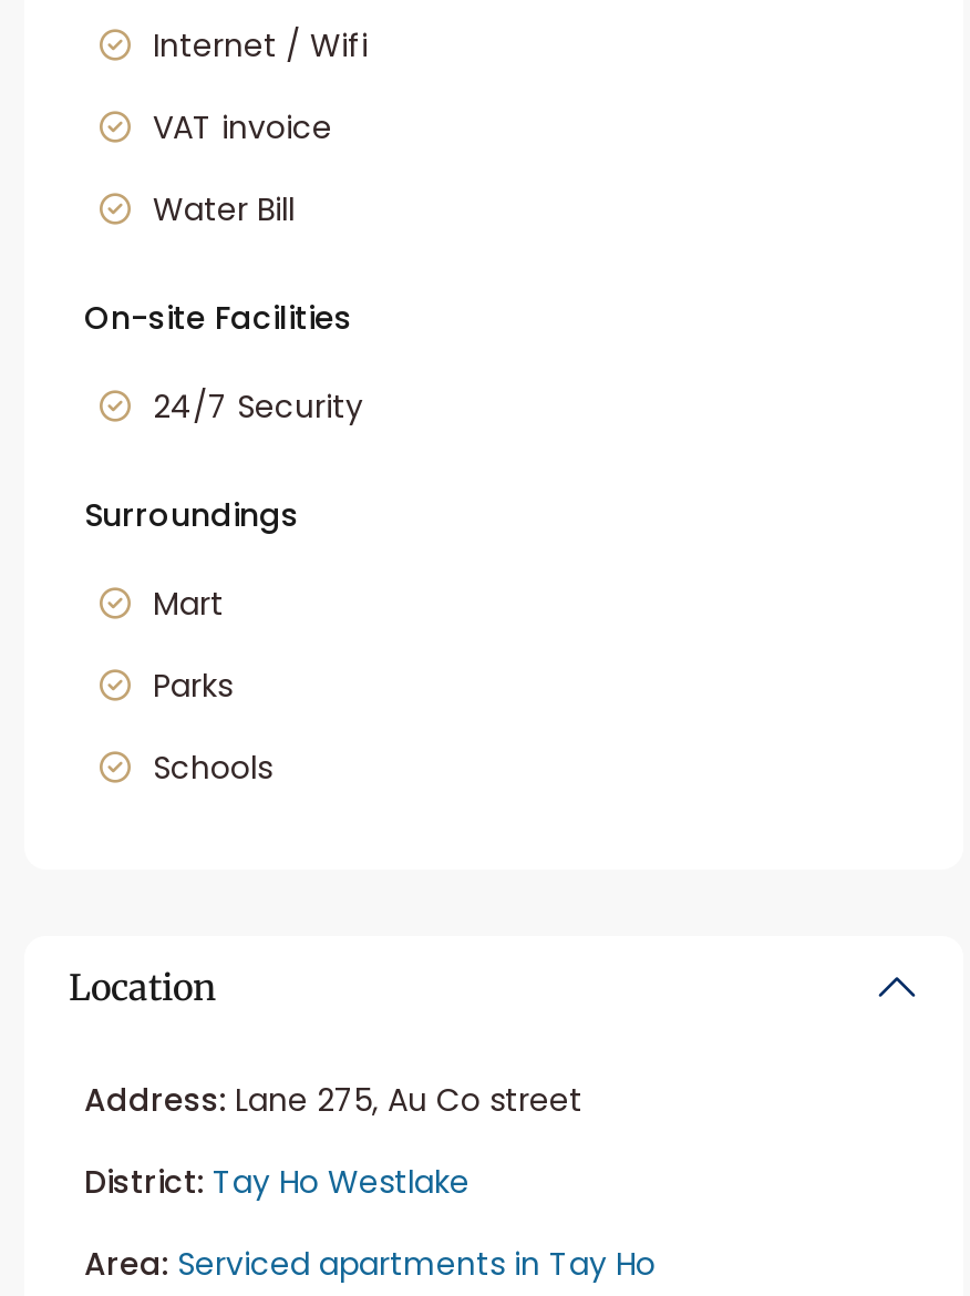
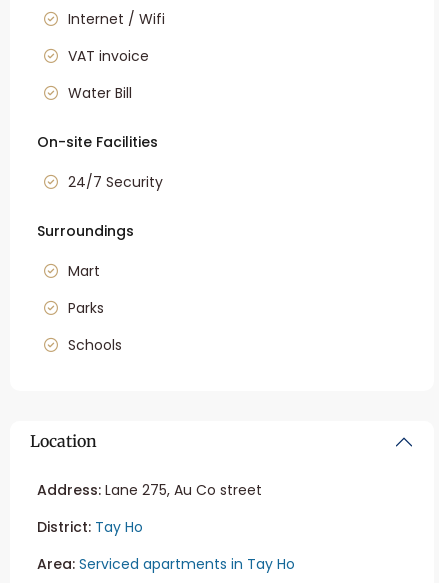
- District: Tay Ho Westlake
+ District: Tay Ho
